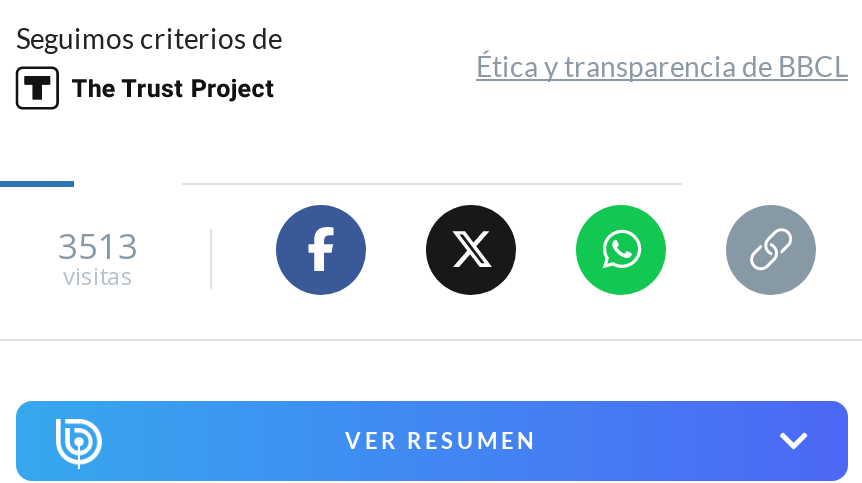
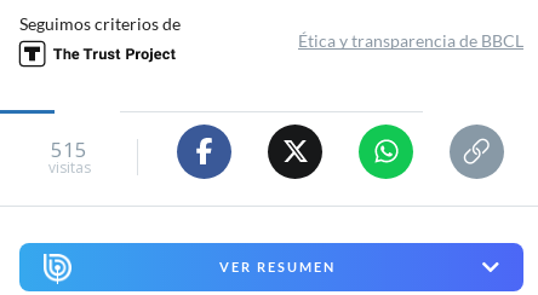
- 3513
+ 515
